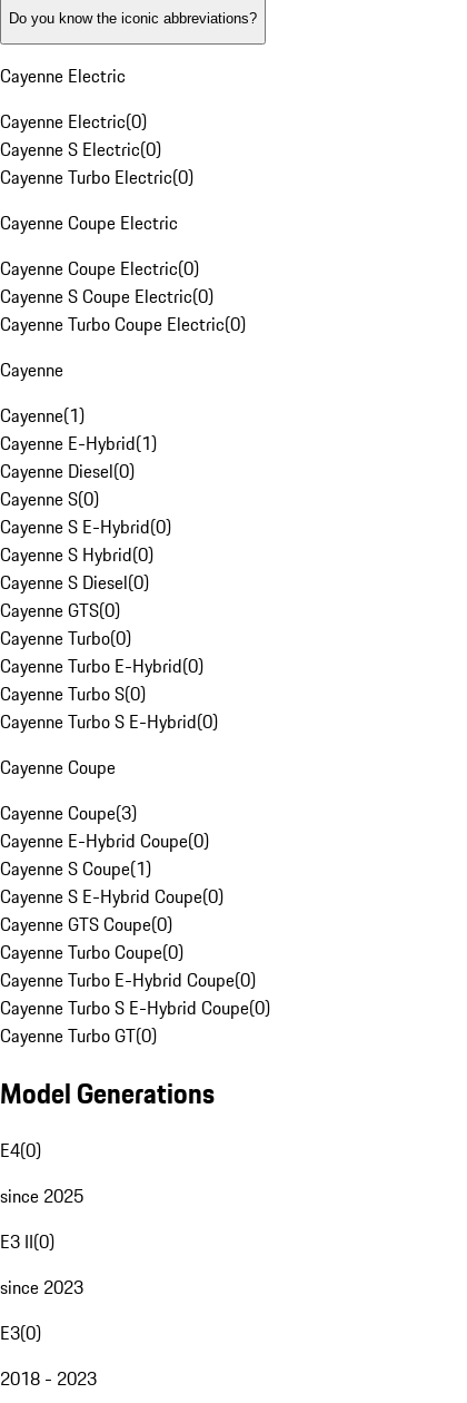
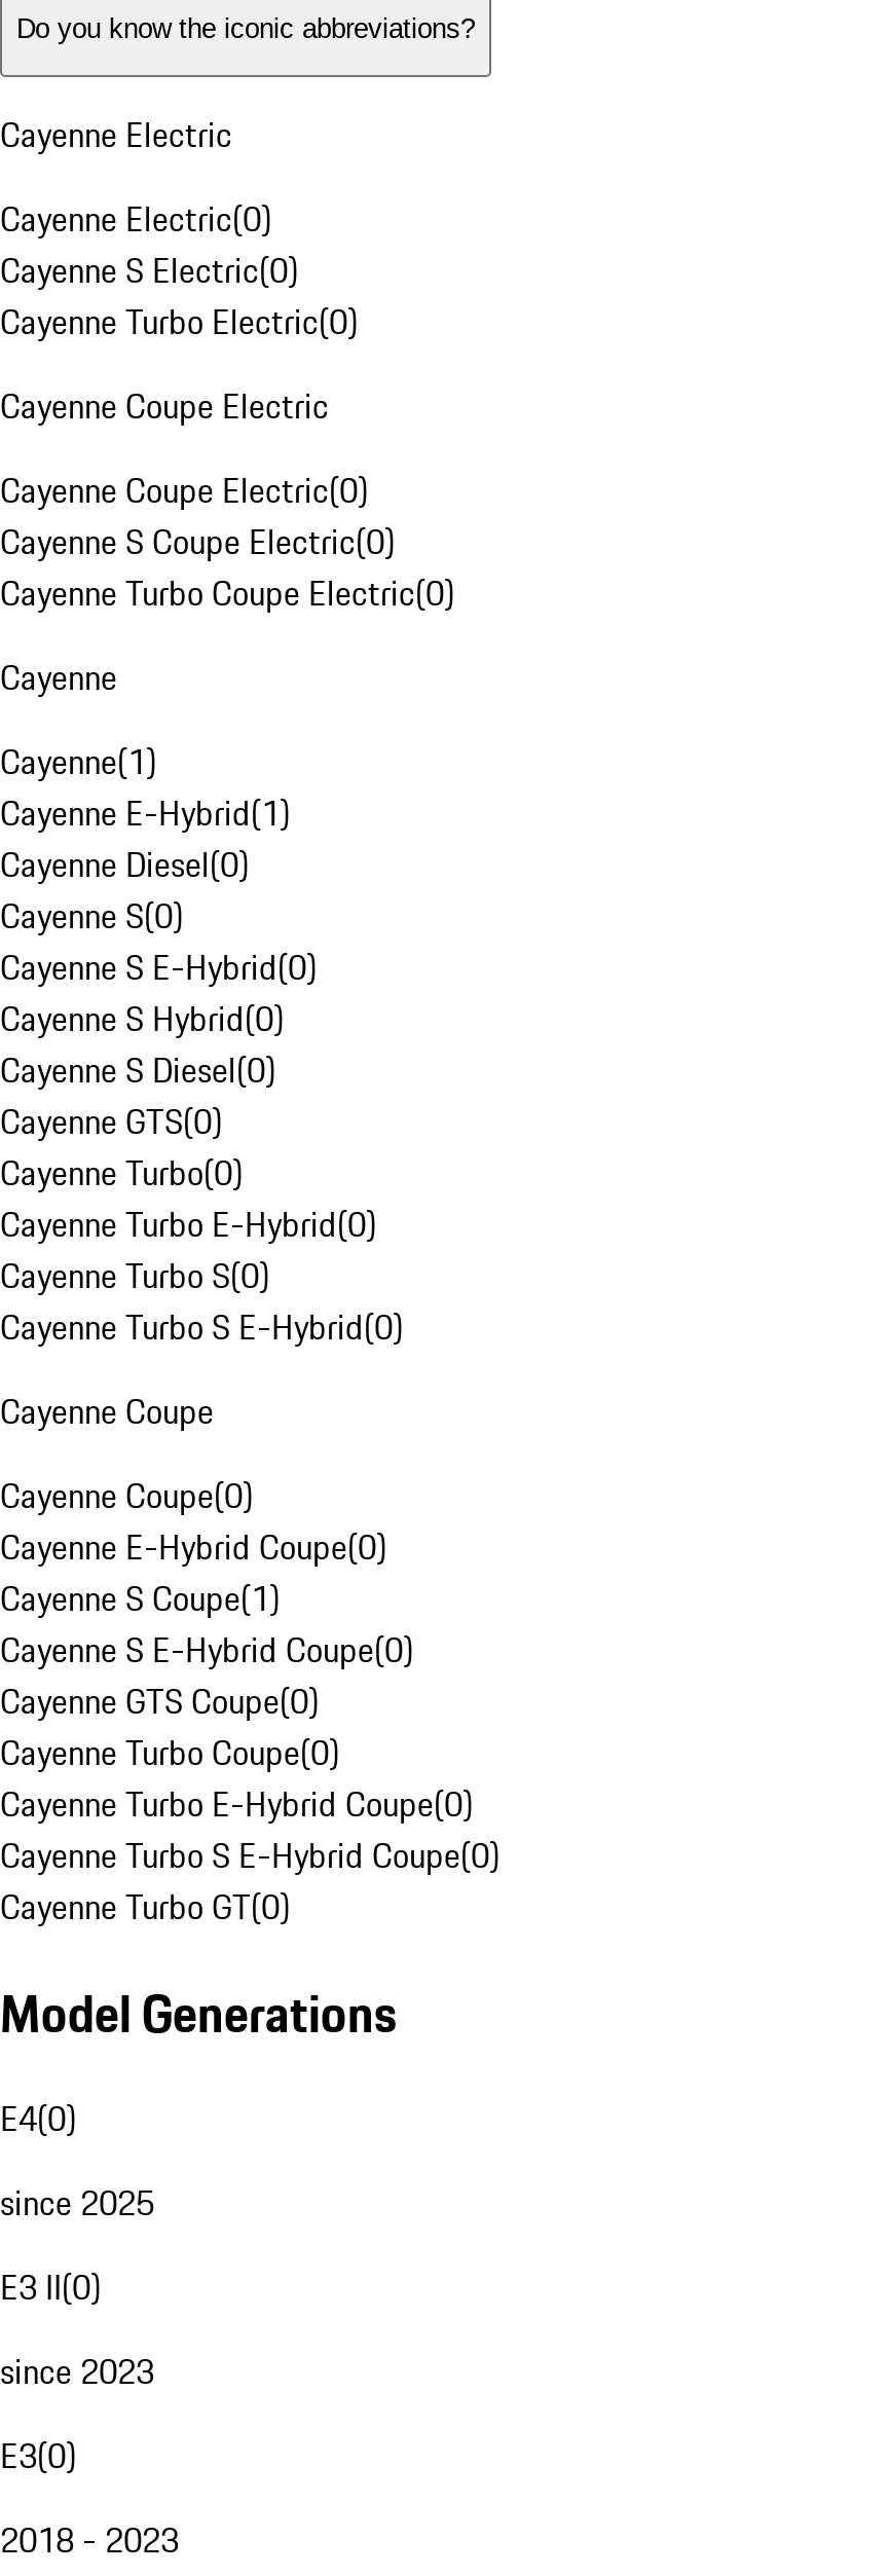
- Cayenne Coupe(3)
+ Cayenne Coupe(0)
